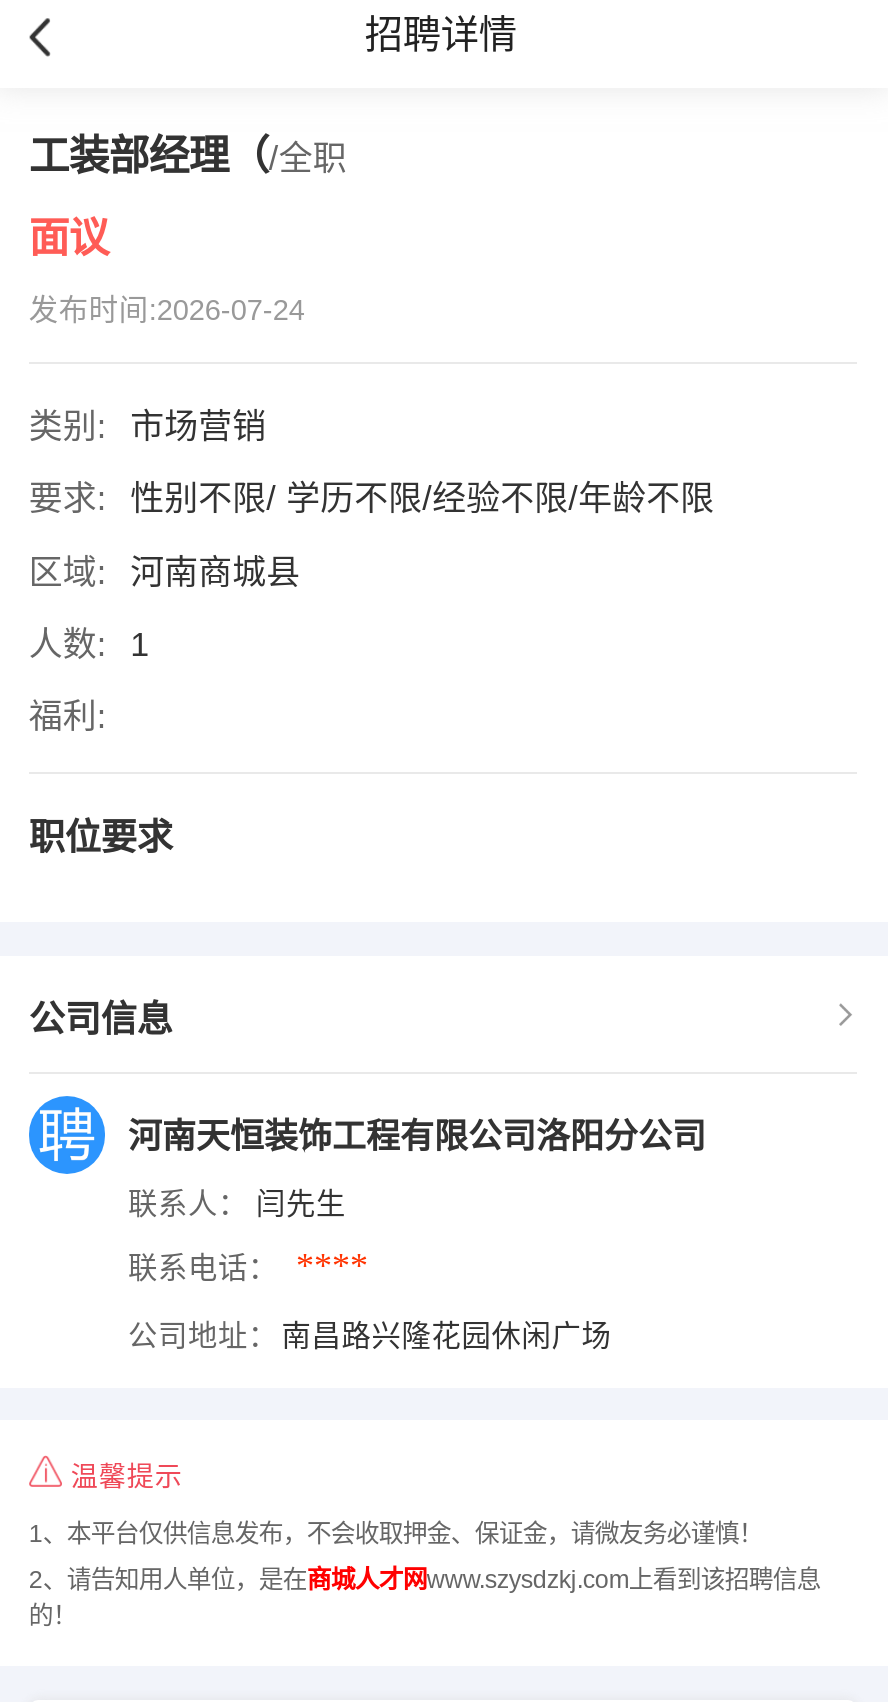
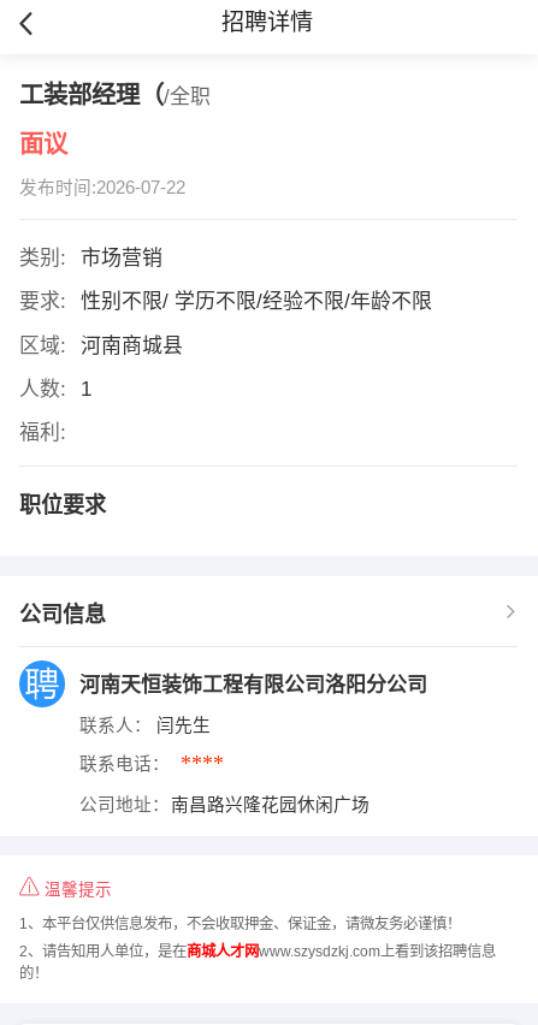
- 发布时间:2026-07-24
+ 发布时间:2026-07-22
